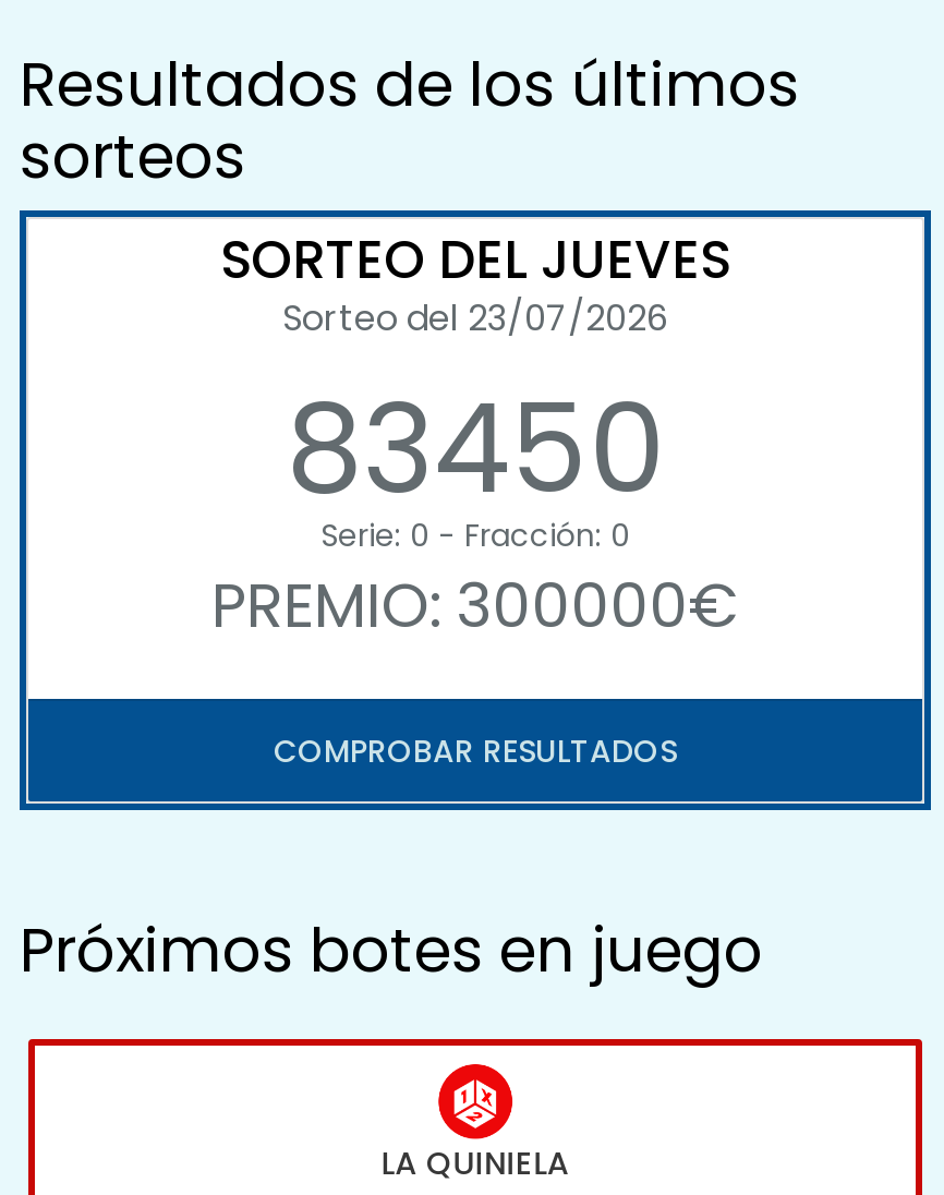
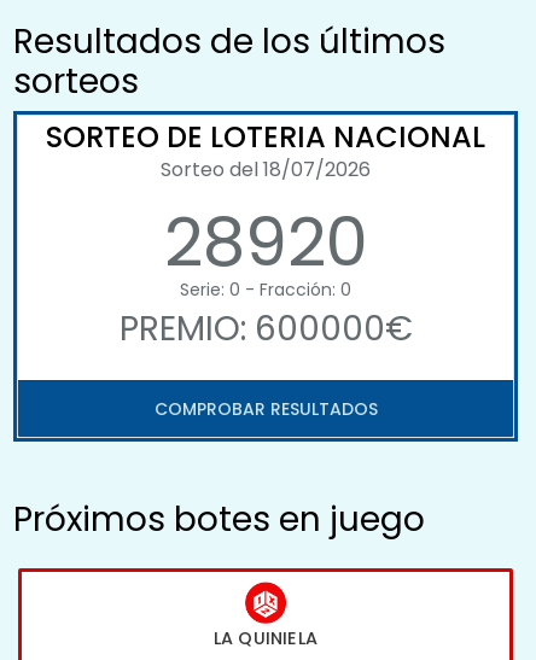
- SORTEO DEL JUEVES
- Sorteo del 23/07/2026
- 83450
+ SORTEO DE LOTERIA NACIONAL
+ Sorteo del 18/07/2026
+ 28920

- PREMIO: 300000€
+ PREMIO: 600000€
